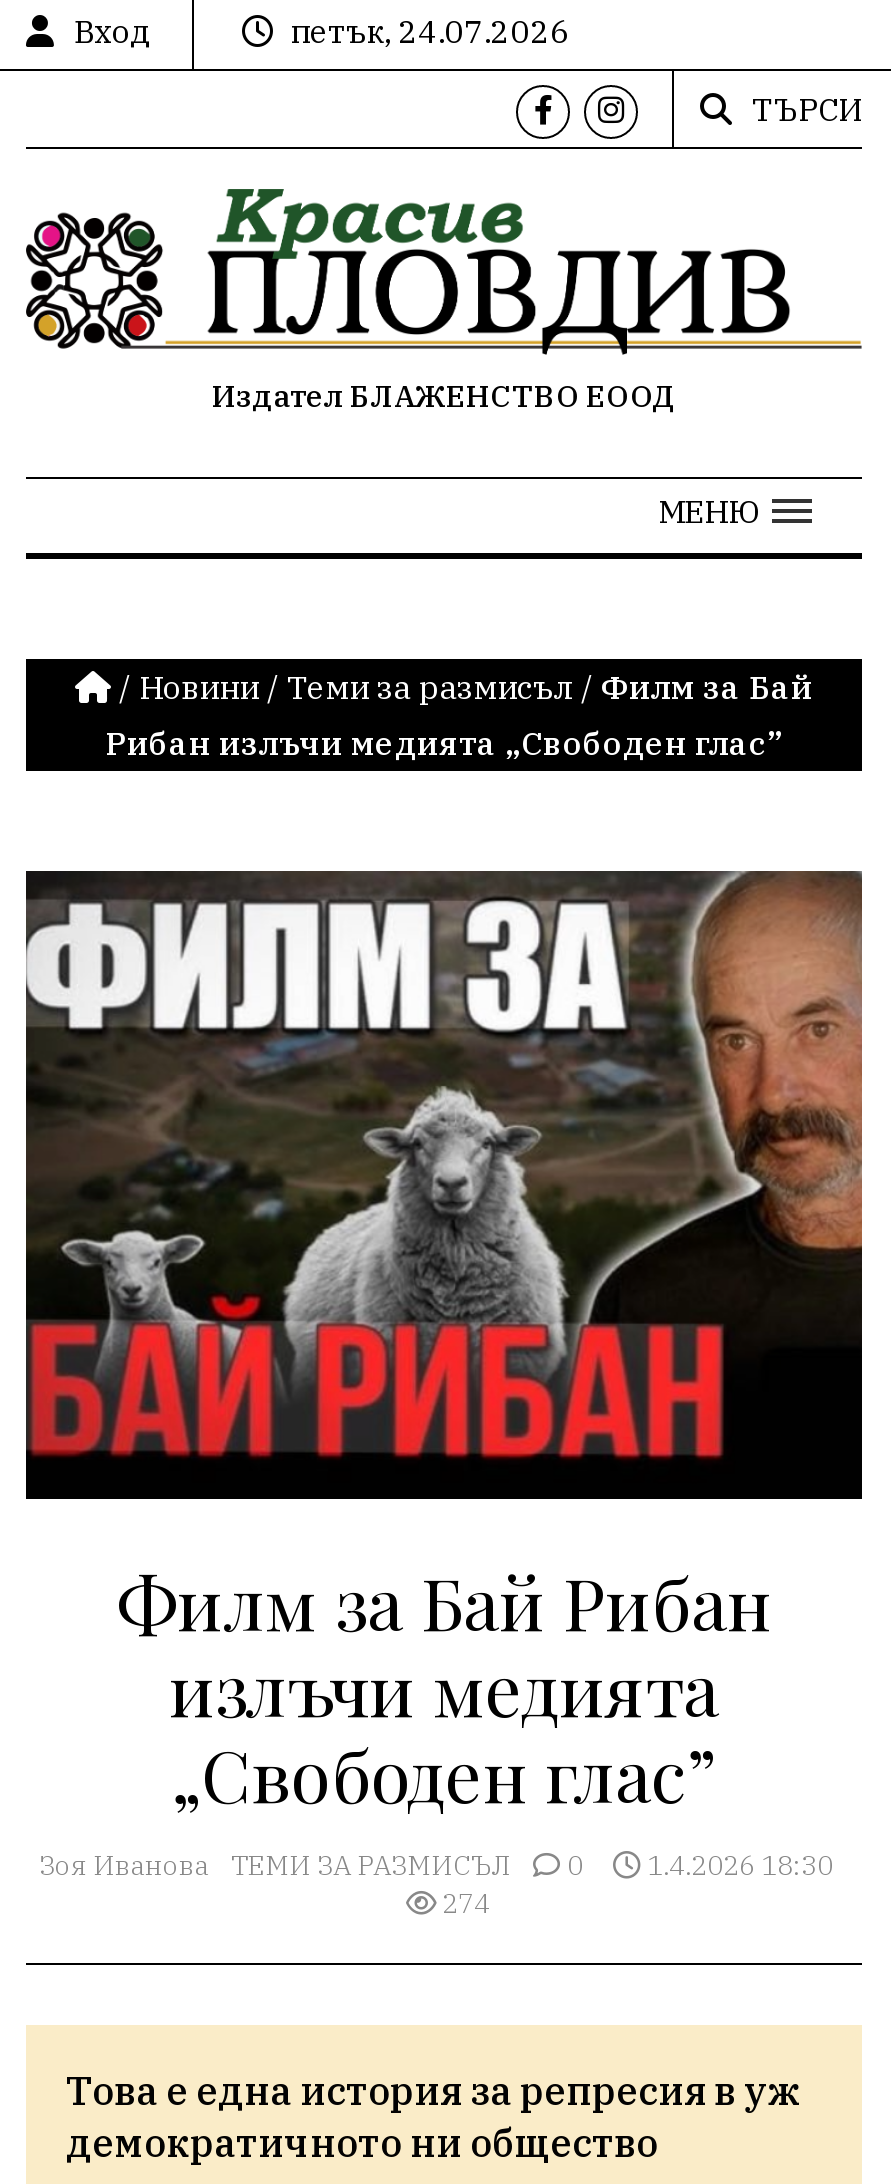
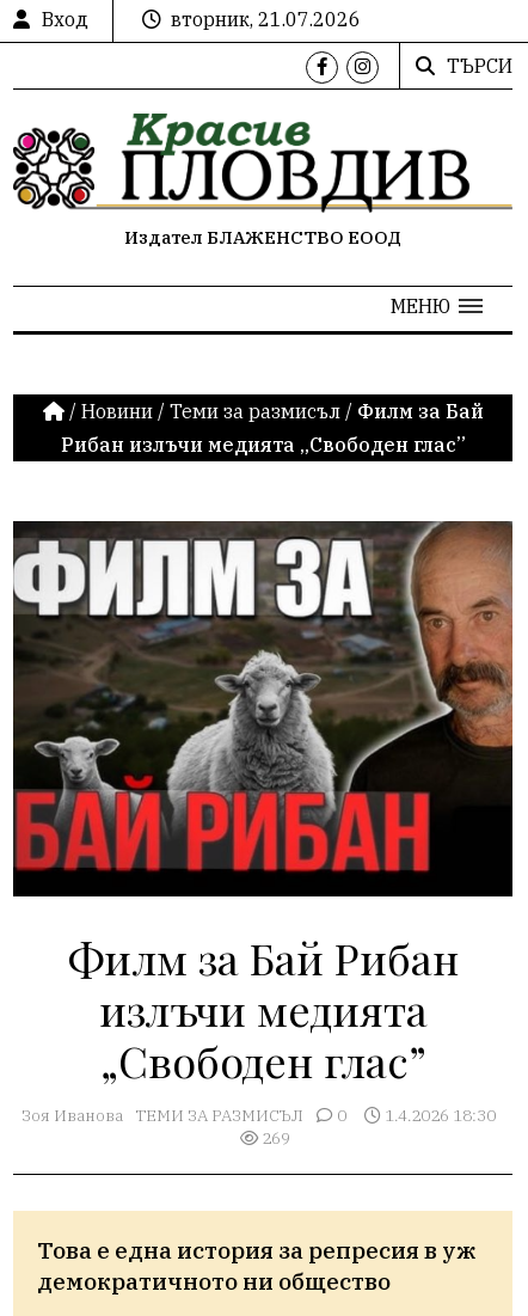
- петък, 24.07.2026
+ вторник, 21.07.2026

- 274
+ 269
